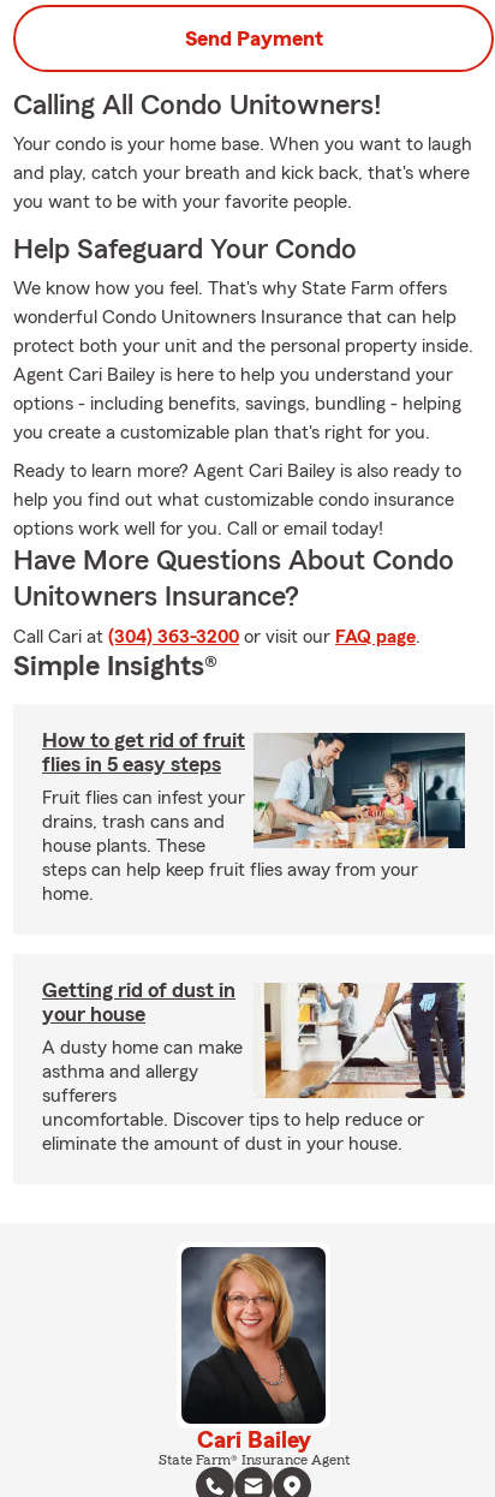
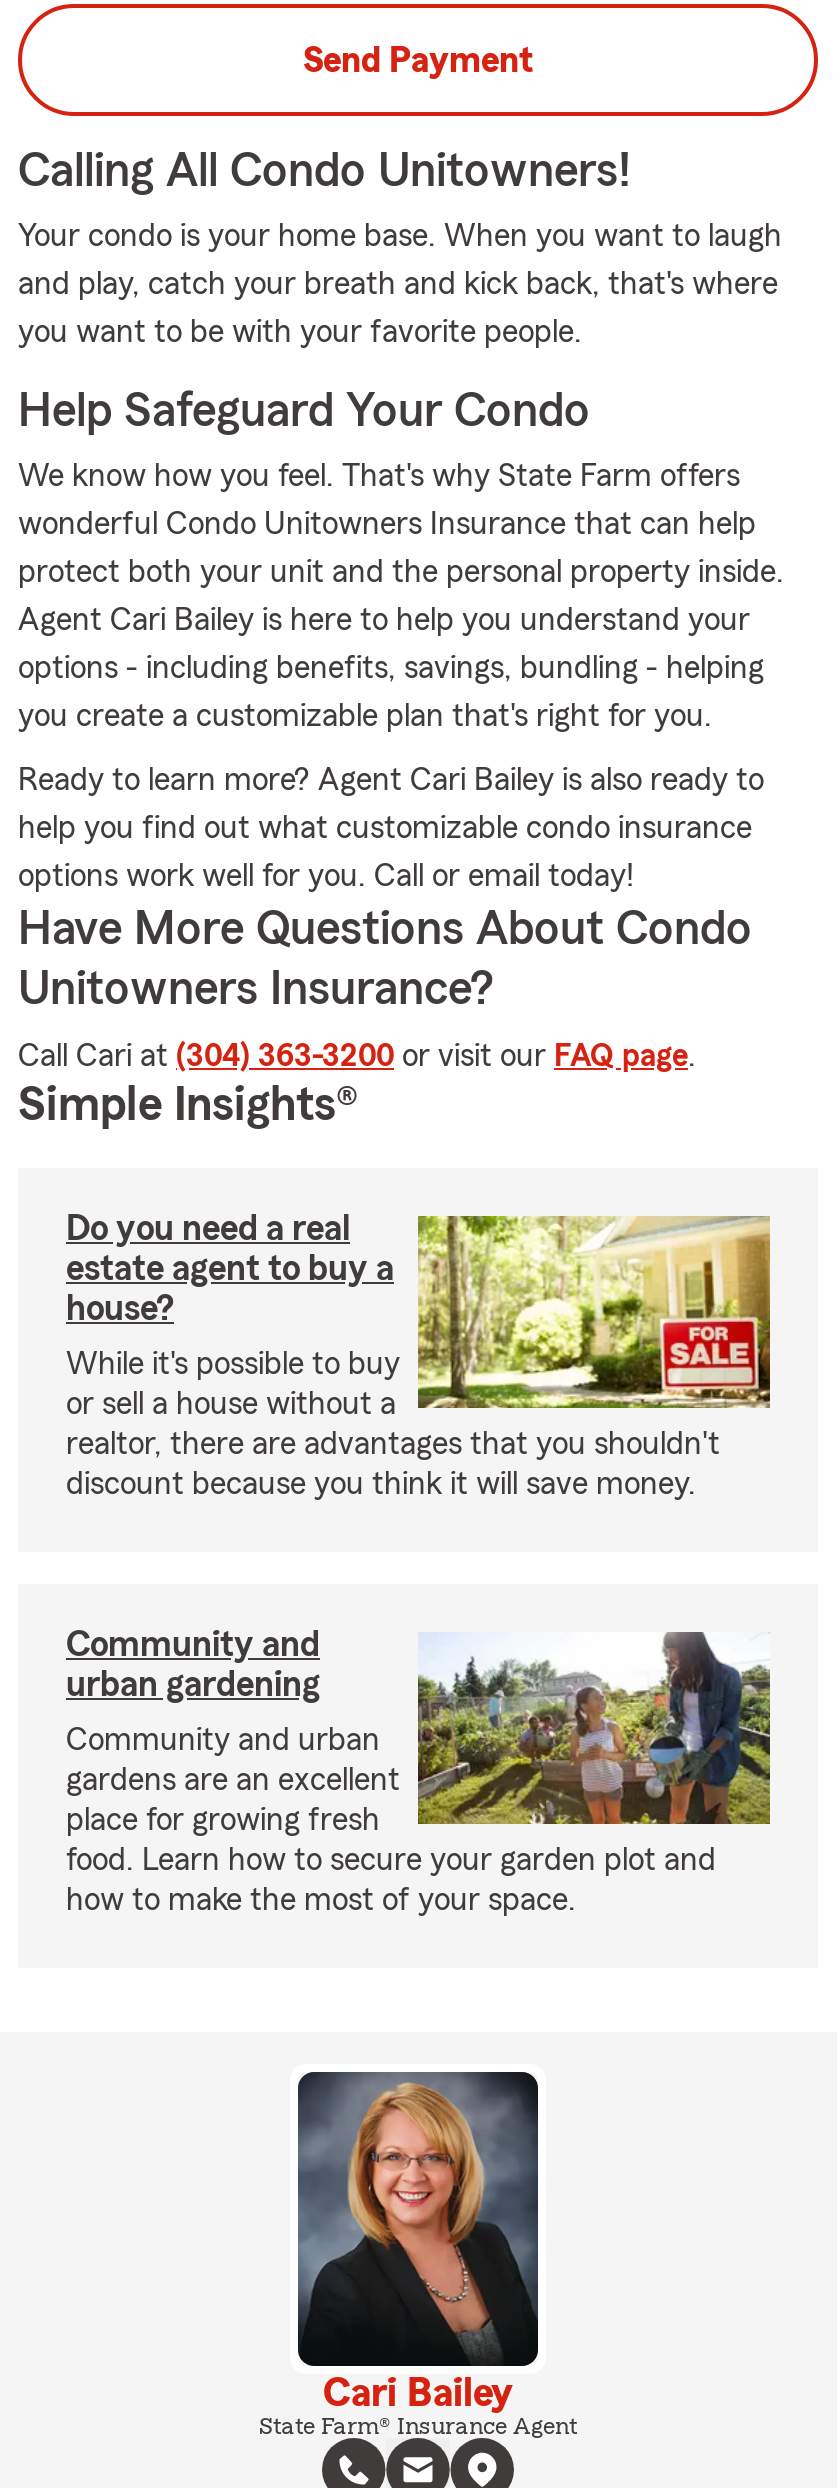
- How to get rid of fruit
- flies in 5 easy steps
+ Do you need a real
+ estate agent to buy a
+ house?

- [image]
- Fruit flies can infest your
- drains, trash cans and
- house plants. These
- steps can help keep fruit flies away from your
- home.
+ [image]
+ While it's possible to buy
+ or sell a house without a
+ realtor, there are advantages that you shouldn't
+ discount because you think it will save money.

- Getting rid of dust in
- your house
+ Community and
+ urban gardening

- [image]
- A dusty home can make
- asthma and allergy
- sufferers
- uncomfortable. Discover tips to help reduce or
- eliminate the amount of dust in your house.
+ [image]
+ Community and urban
+ gardens are an excellent
+ place for growing fresh
+ food. Learn how to secure your garden plot and
+ how to make the most of your space.
